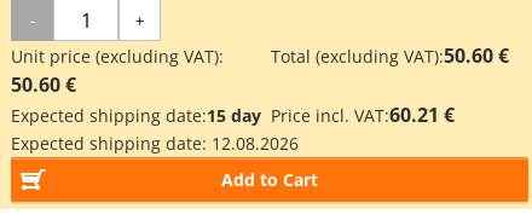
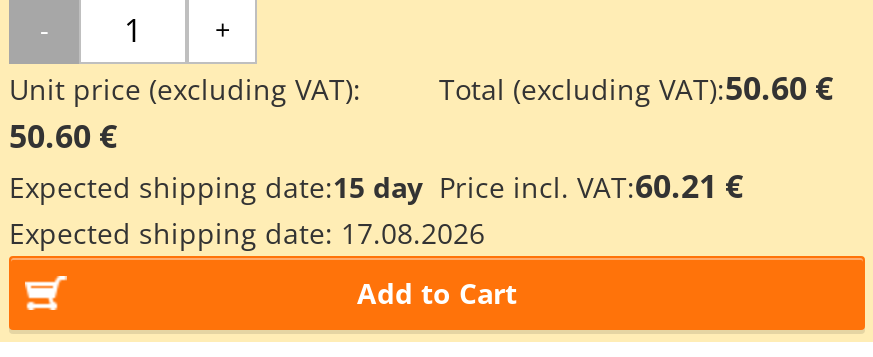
- Expected shipping date: 12.08.2026
+ Expected shipping date: 17.08.2026
